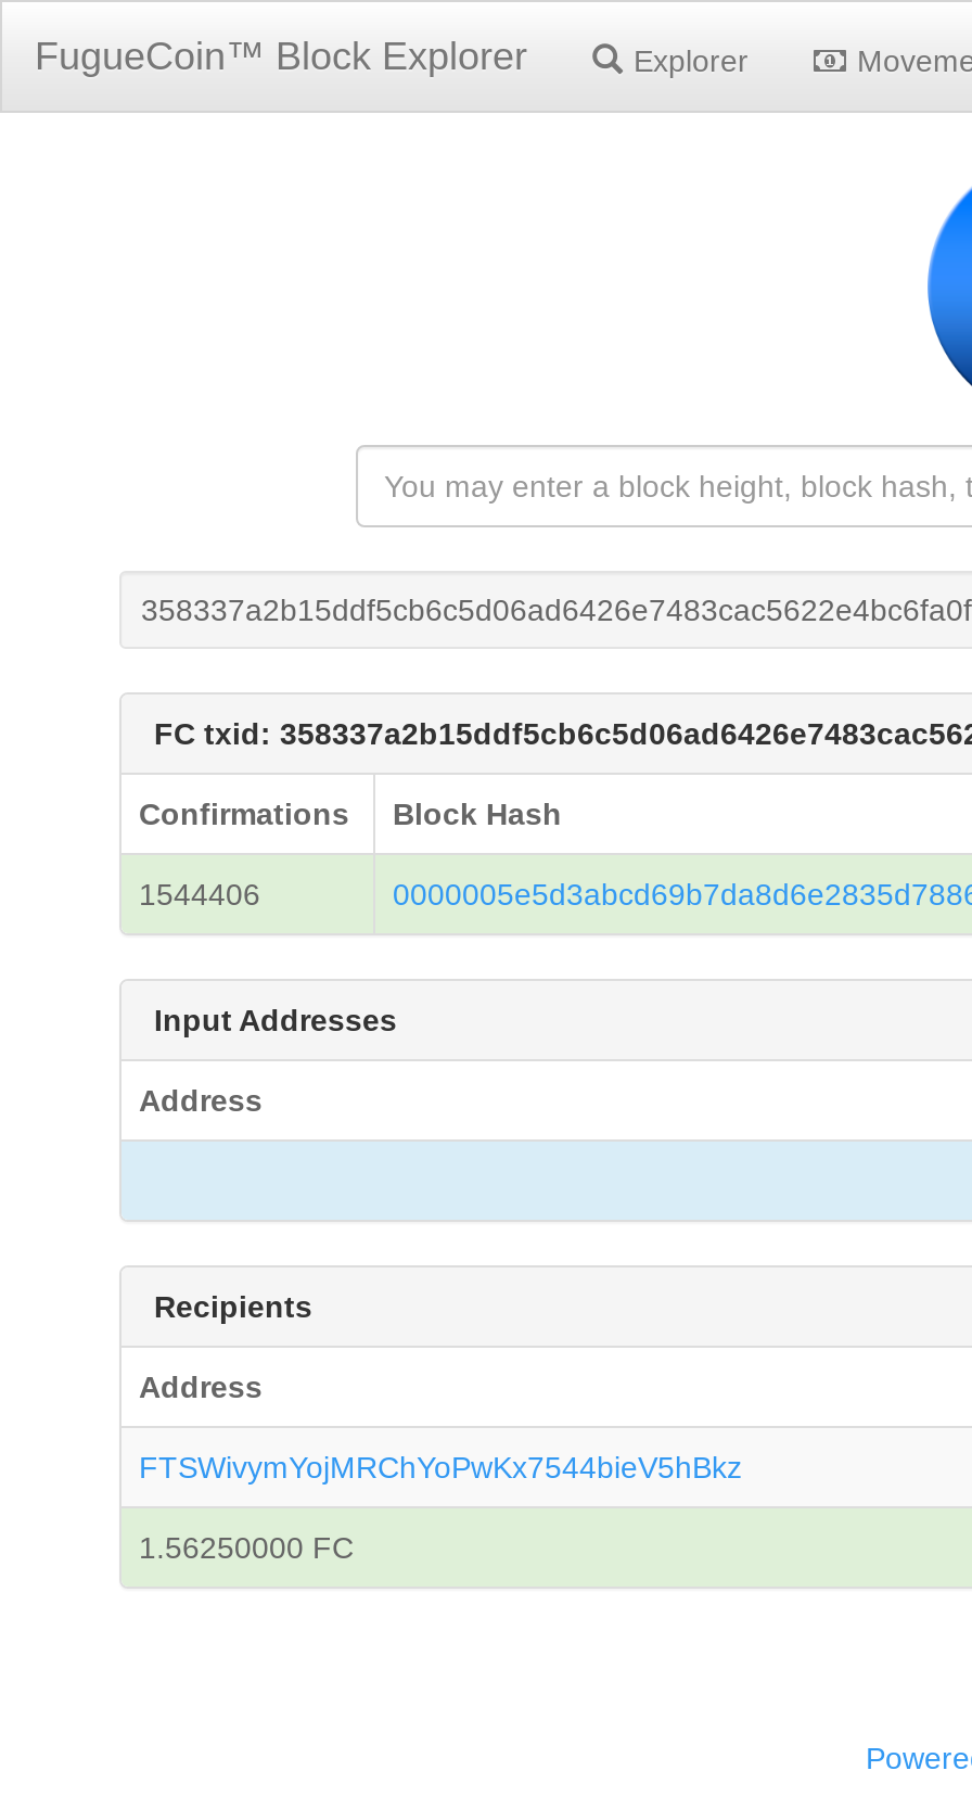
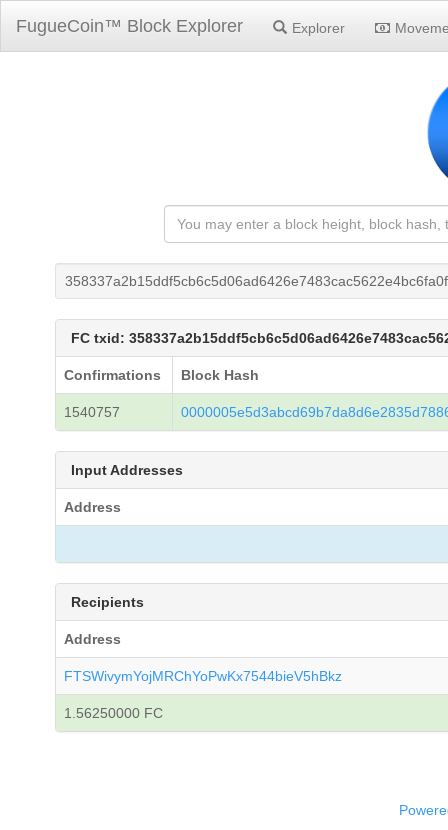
- 1544406
+ 1540757
